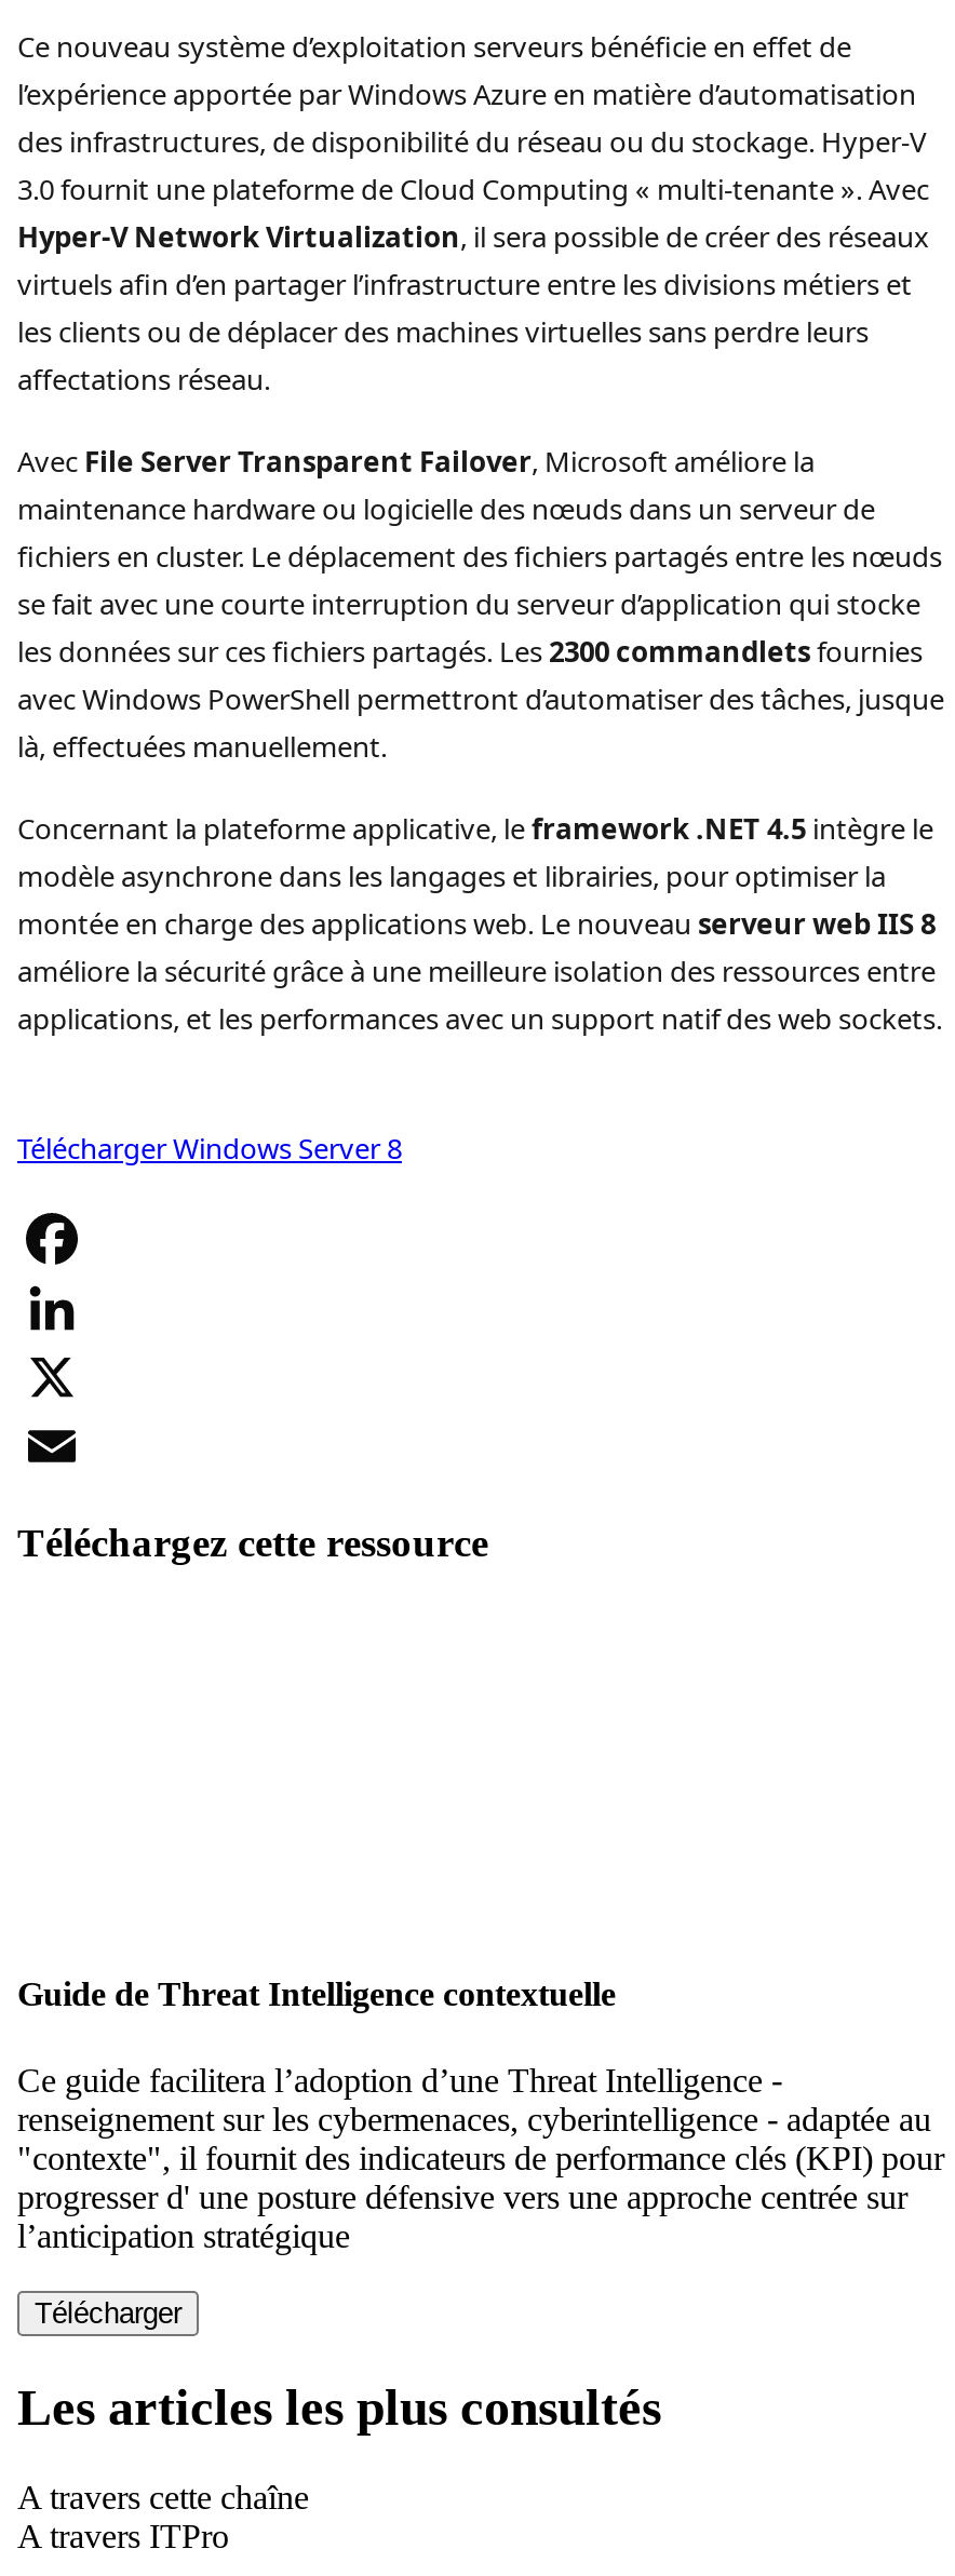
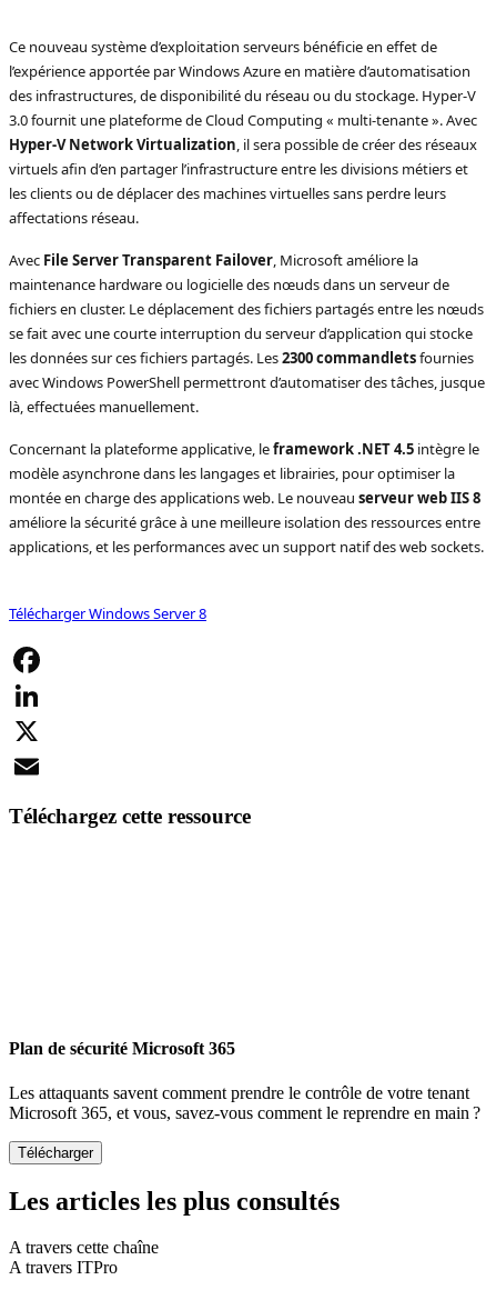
- Guide de Threat Intelligence contextuelle
+ Plan de sécurité Microsoft 365

- Ce guide facilitera l’adoption d’une Threat Intelligence -
- renseignement sur les cybermenaces, cyberintelligence - adaptée au
- "contexte", il fournit des indicateurs de performance clés (KPI) pour
- progresser d' une posture défensive vers une approche centrée sur
- l’anticipation stratégique
+ Les attaquants savent comment prendre le contrôle de votre tenant
+ Microsoft 365, et vous, savez-vous comment le reprendre en main ?
